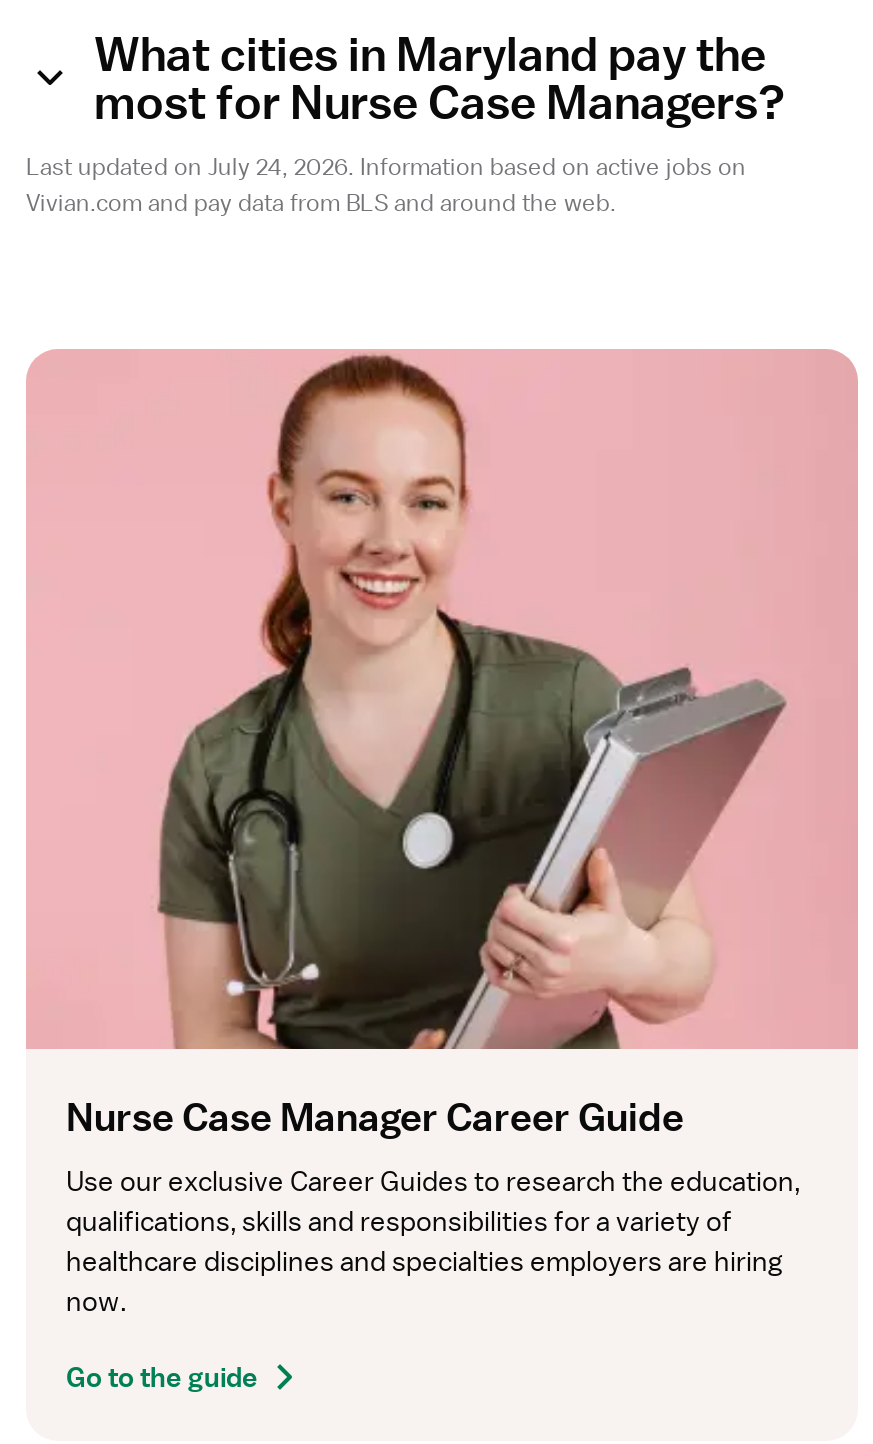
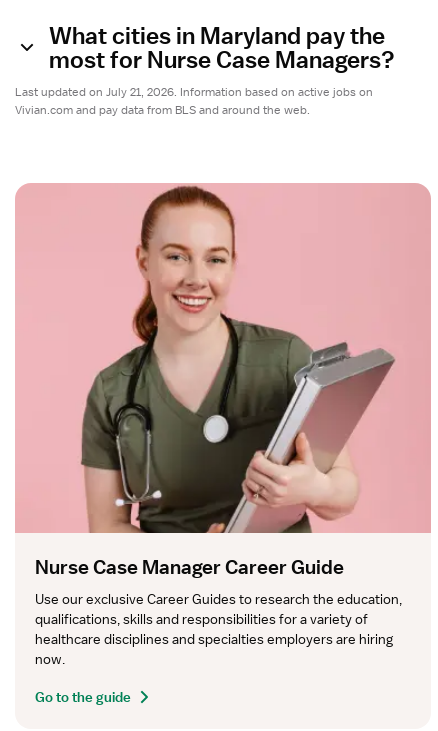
- Last updated on July 24, 2026. Information based on active jobs on
+ Last updated on July 21, 2026. Information based on active jobs on
